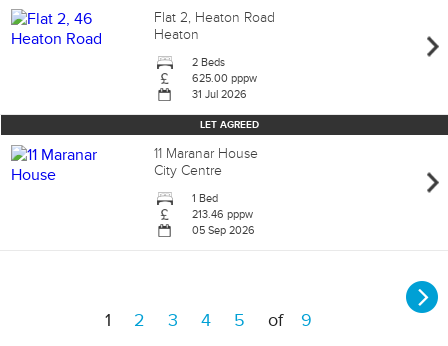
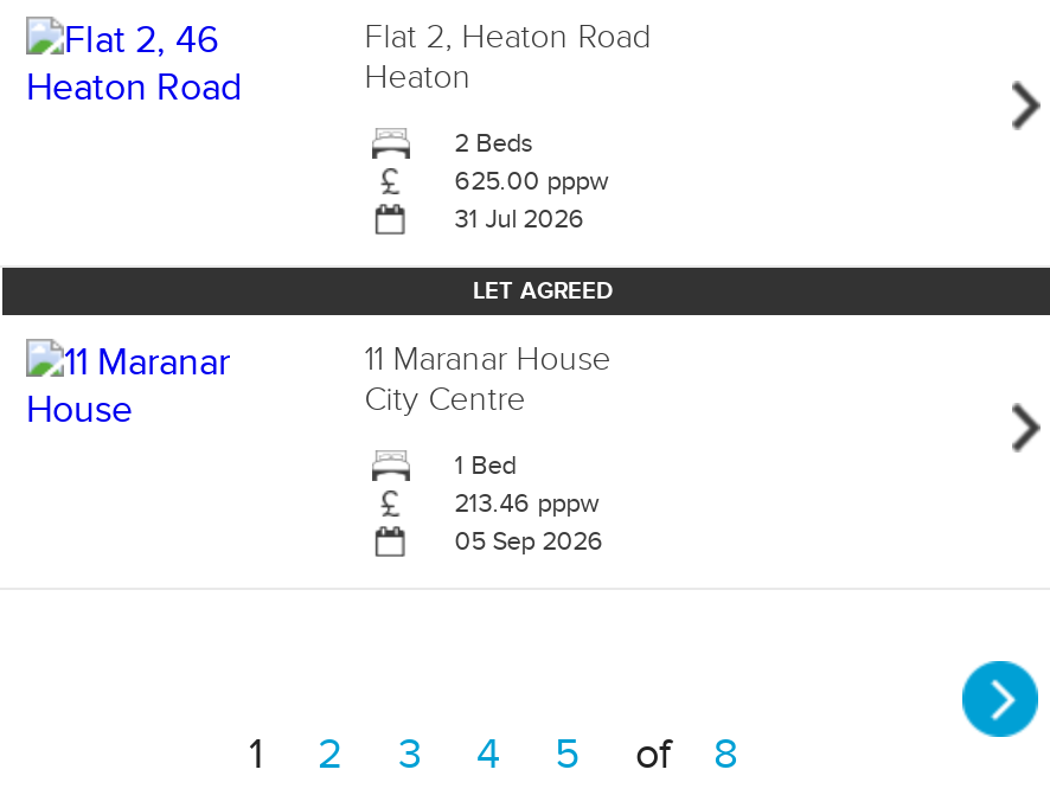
- 1 2 3 4 5 of 9
+ 1 2 3 4 5 of 8
